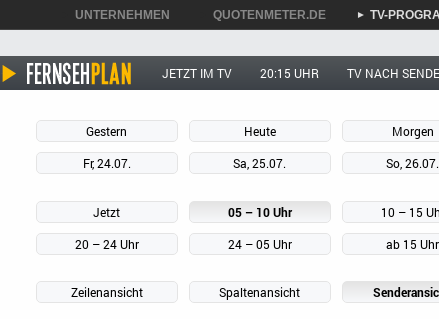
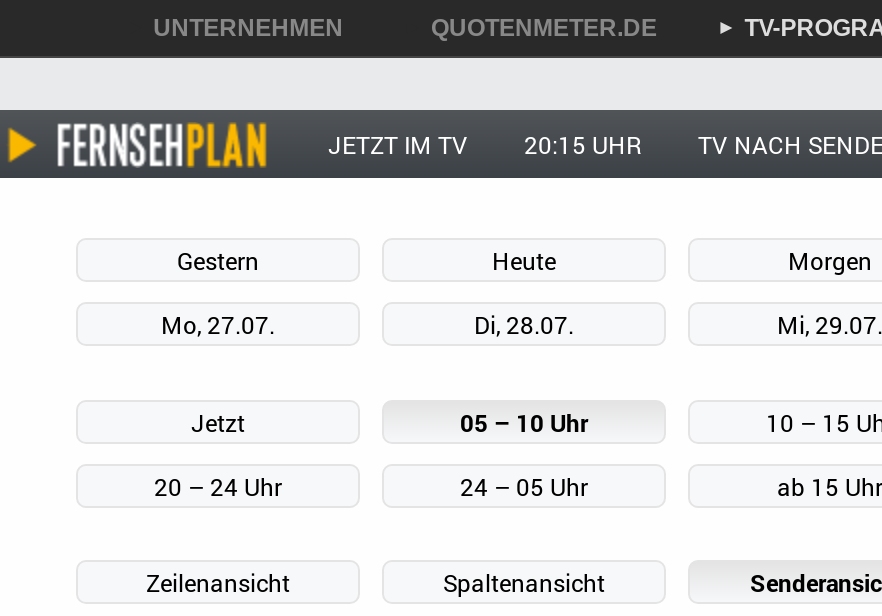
- Fr, 24.07.
- Sa, 25.07.
- So, 26.07.
+ Mo, 27.07.
+ Di, 28.07.
+ Mi, 29.07.
